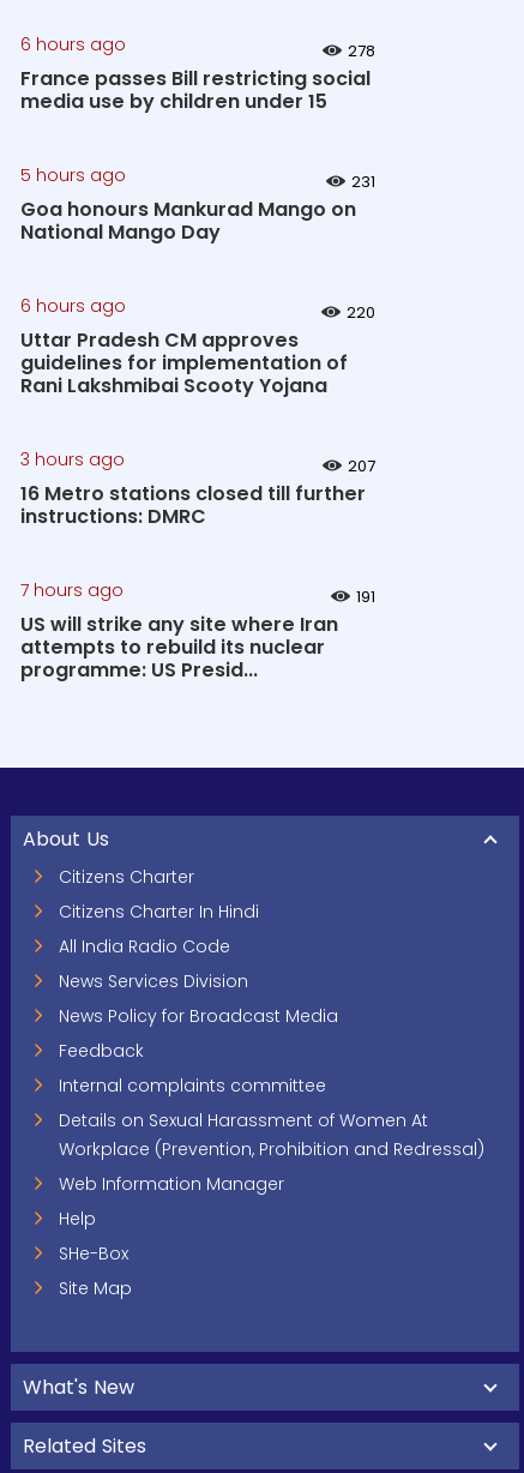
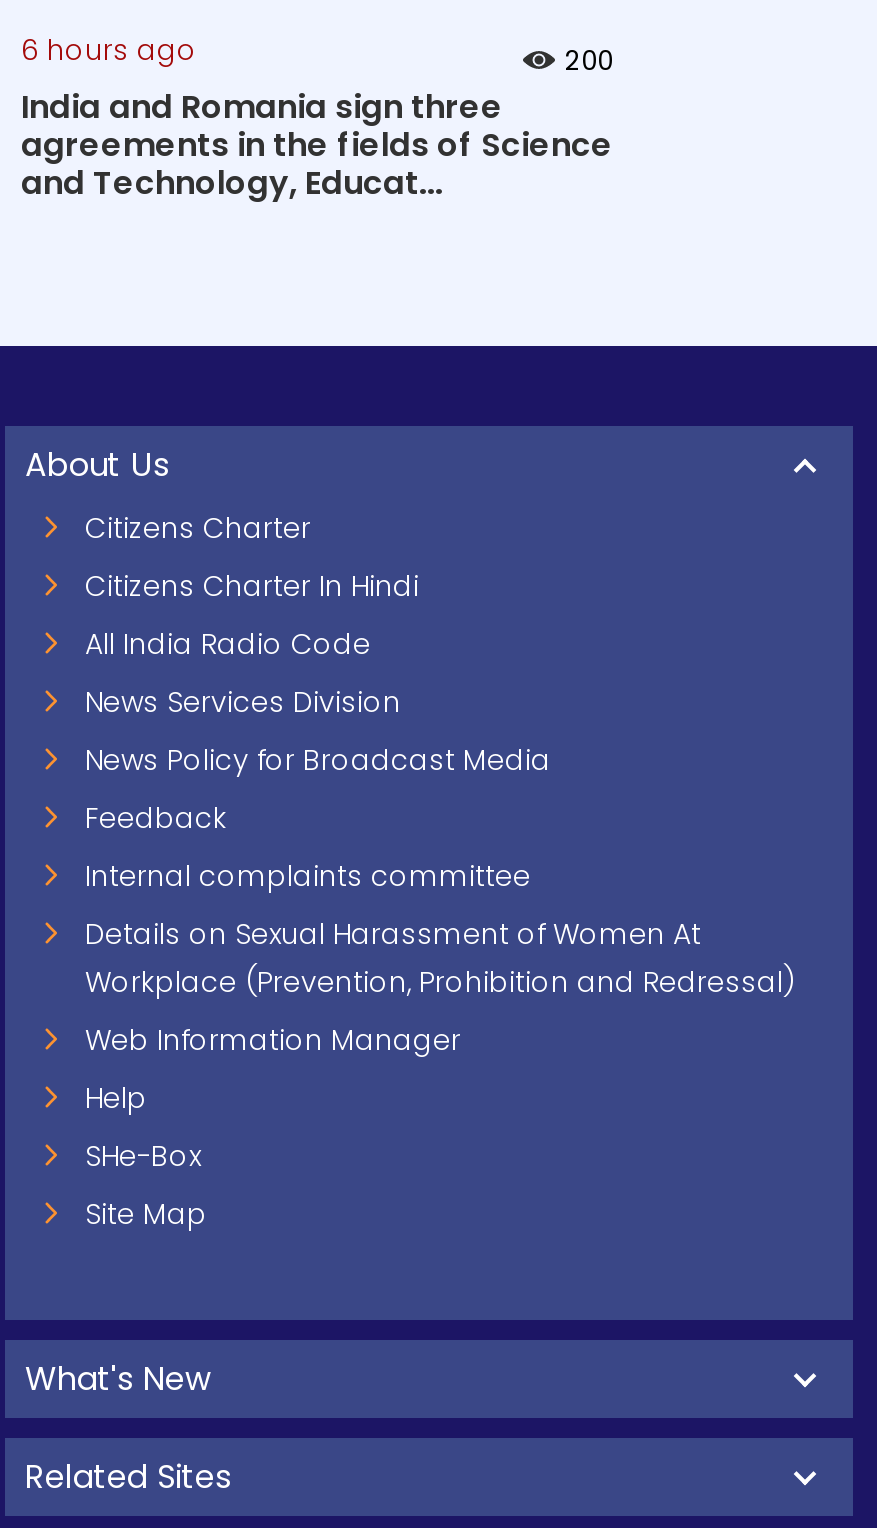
- 278
- France passes Bill restricting social
- media use by children under 15
- 5 hours ago
- 231
- Goa honours Mankurad Mango on
- National Mango Day
- 6 hours ago
- 220
- Uttar Pradesh CM approves
- guidelines for implementation of
- Rani Lakshmibai Scooty Yojana
- 3 hours ago
- 207
- 16 Metro stations closed till further
- instructions: DMRC
- 7 hours ago
- 191
- US will strike any site where Iran
- attempts to rebuild its nuclear
- programme: US Presid...
+ 200
+ India and Romania sign three
+ agreements in the fields of Science
+ and Technology, Educat...
